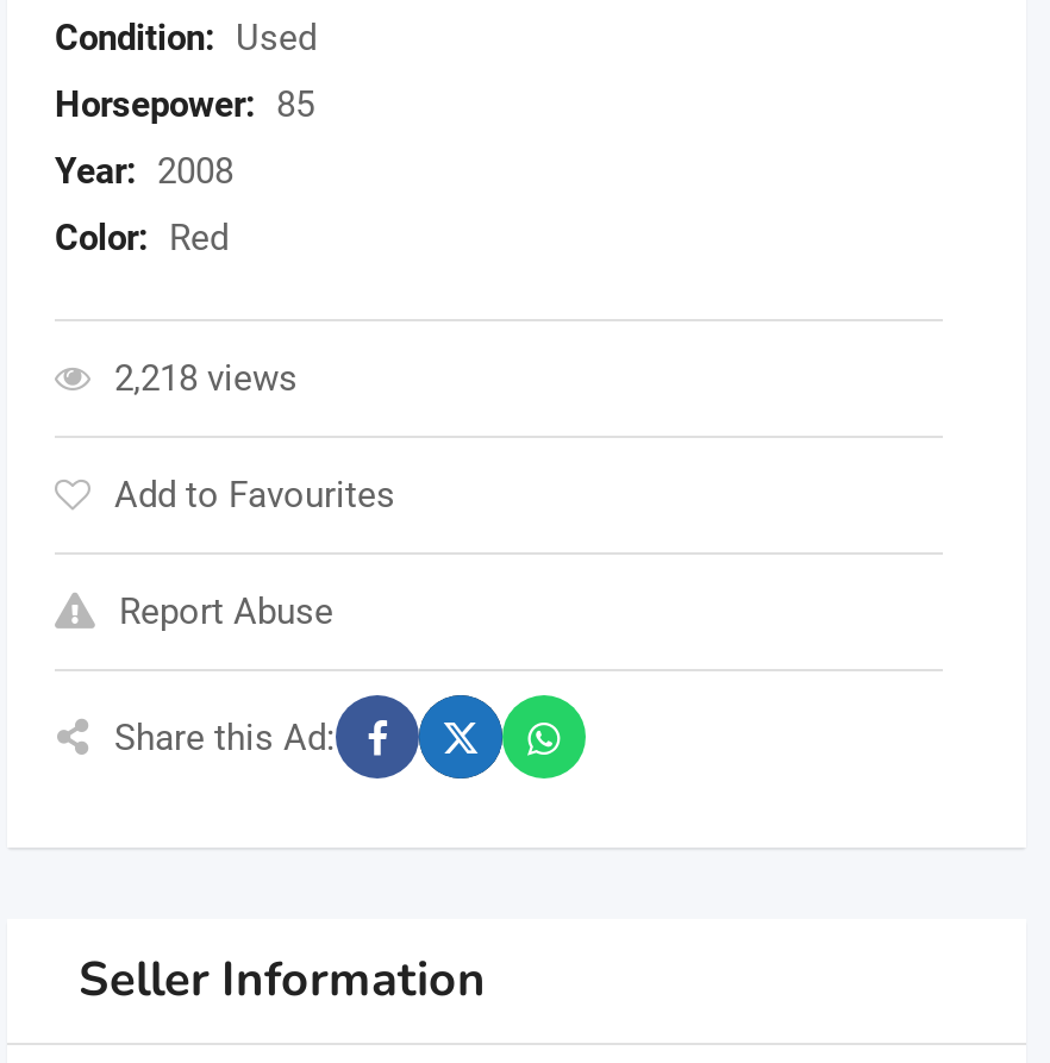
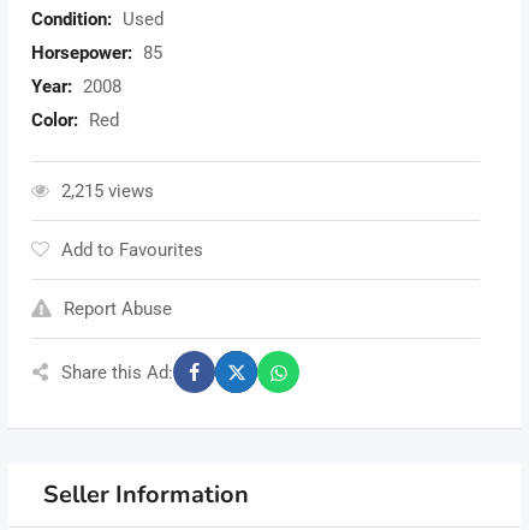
- 2,218 views
+ 2,215 views
